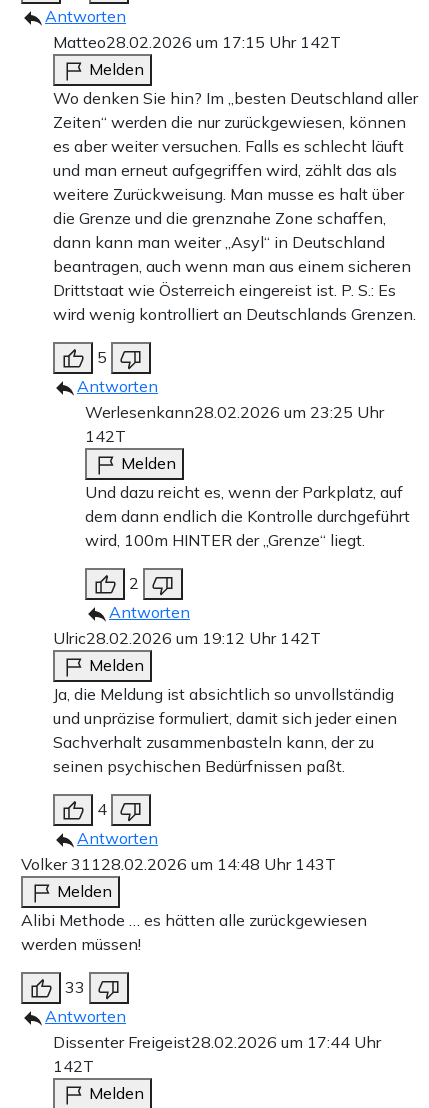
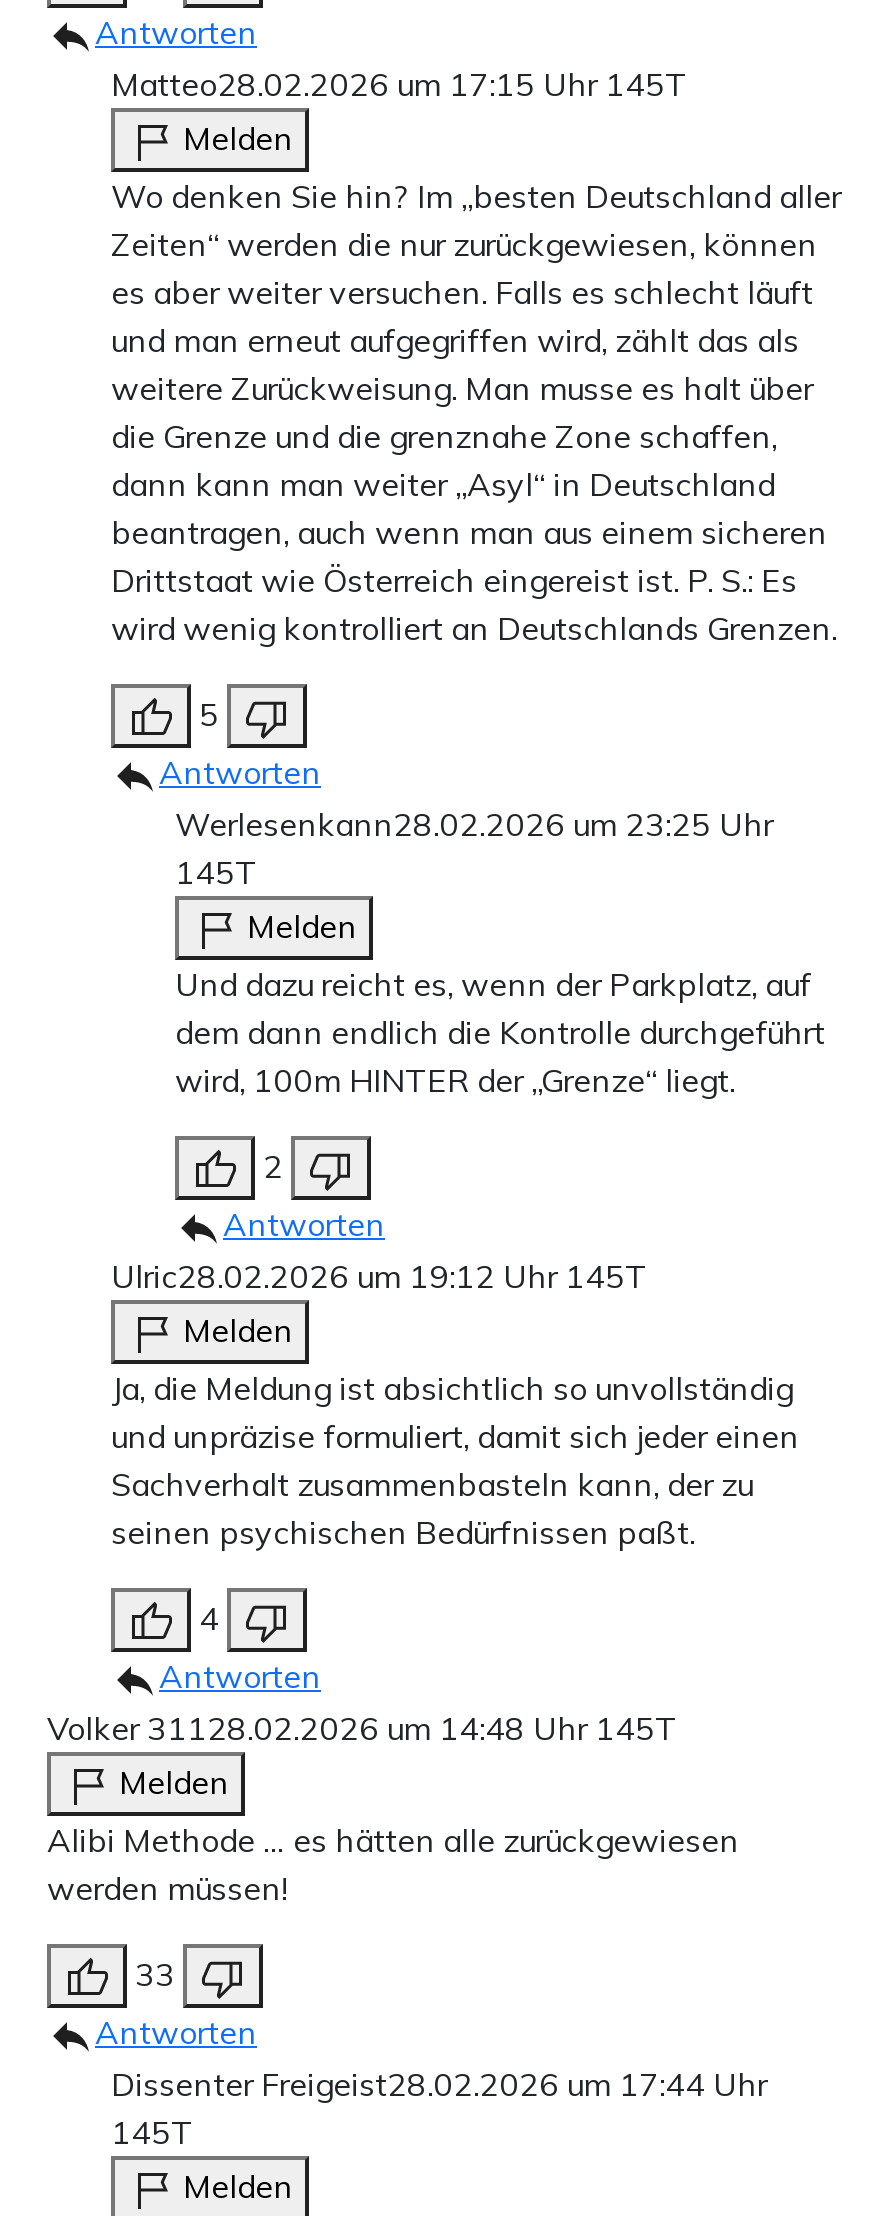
- Matteo28.02.2026 um 17:15 Uhr 142T
+ Matteo28.02.2026 um 17:15 Uhr 145T

- 142T
+ 145T

- Ulric28.02.2026 um 19:12 Uhr 142T
+ Ulric28.02.2026 um 19:12 Uhr 145T

- Volker 31128.02.2026 um 14:48 Uhr 143T
+ Volker 31128.02.2026 um 14:48 Uhr 145T

- 142T
+ 145T
